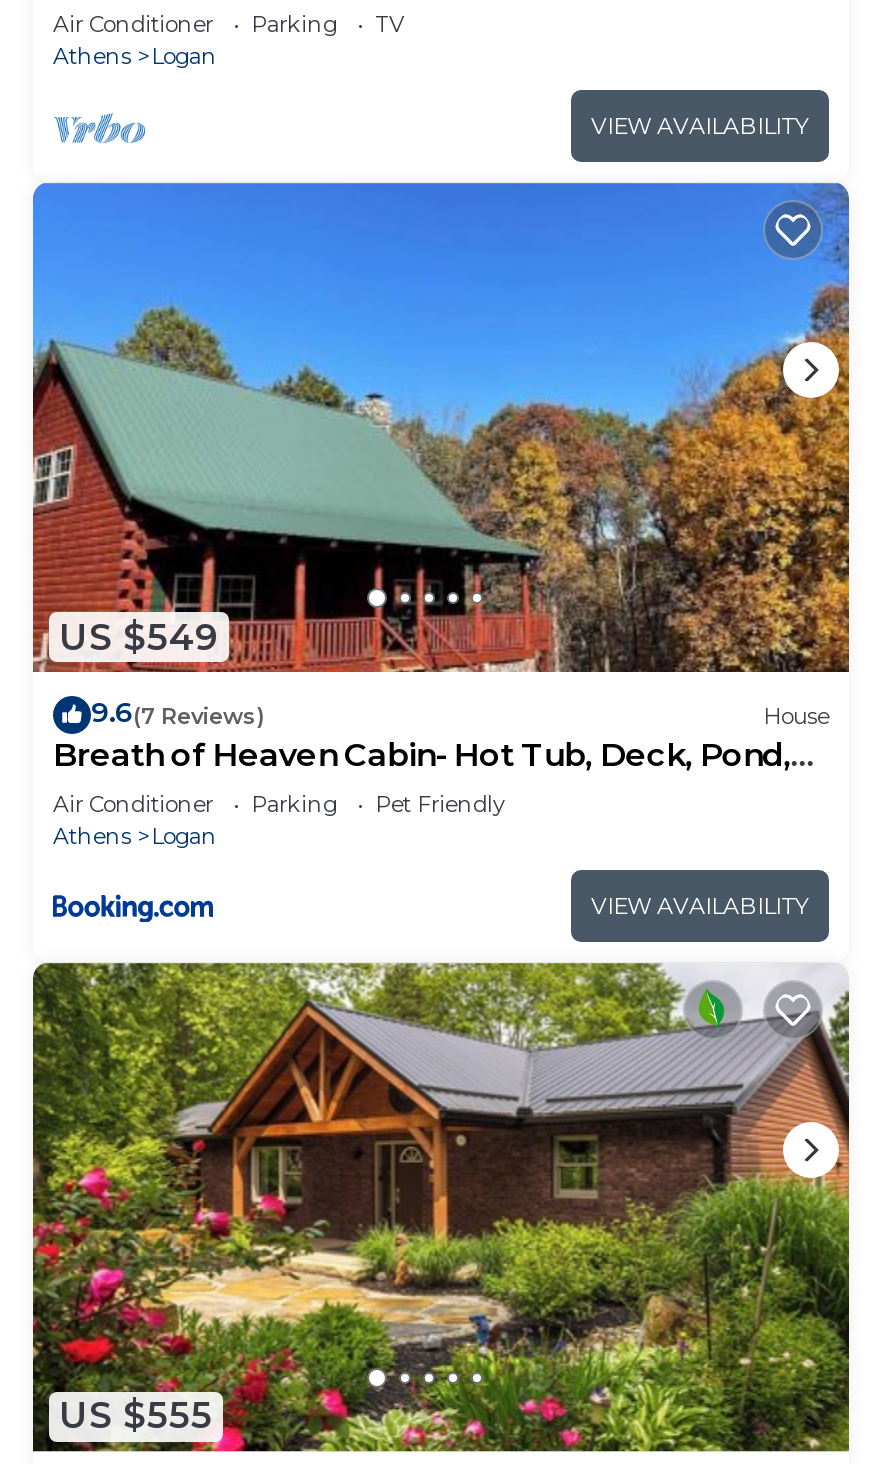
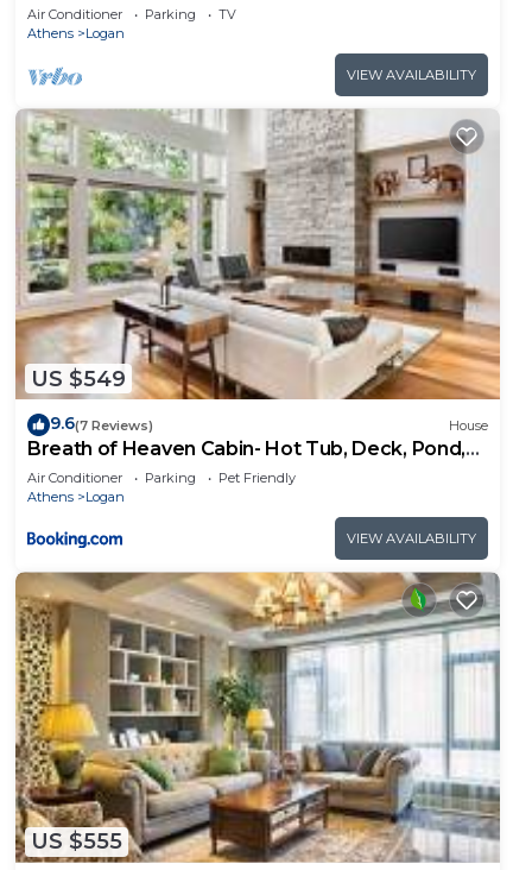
- [image]
+ [image]

- [image]
+ [image]
